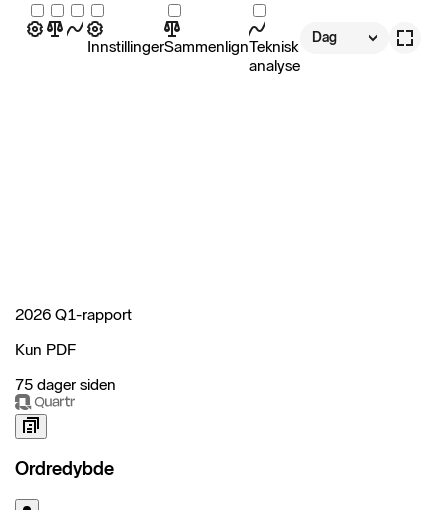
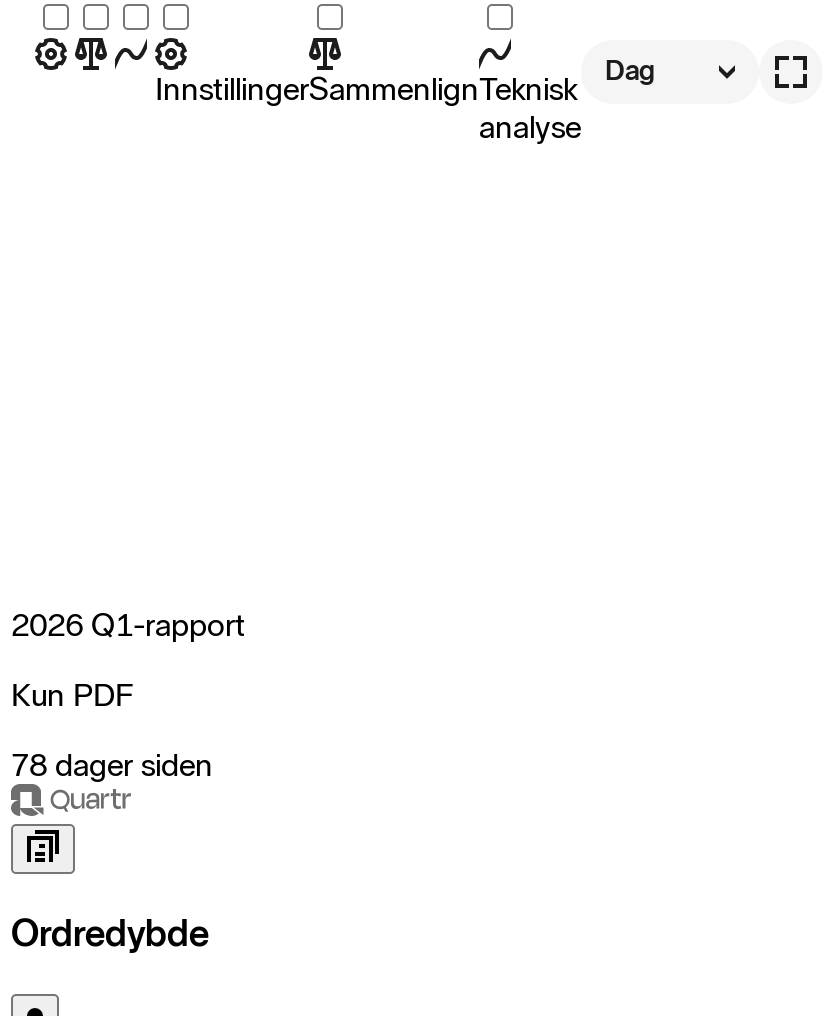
- 75 dager siden
+ 78 dager siden
